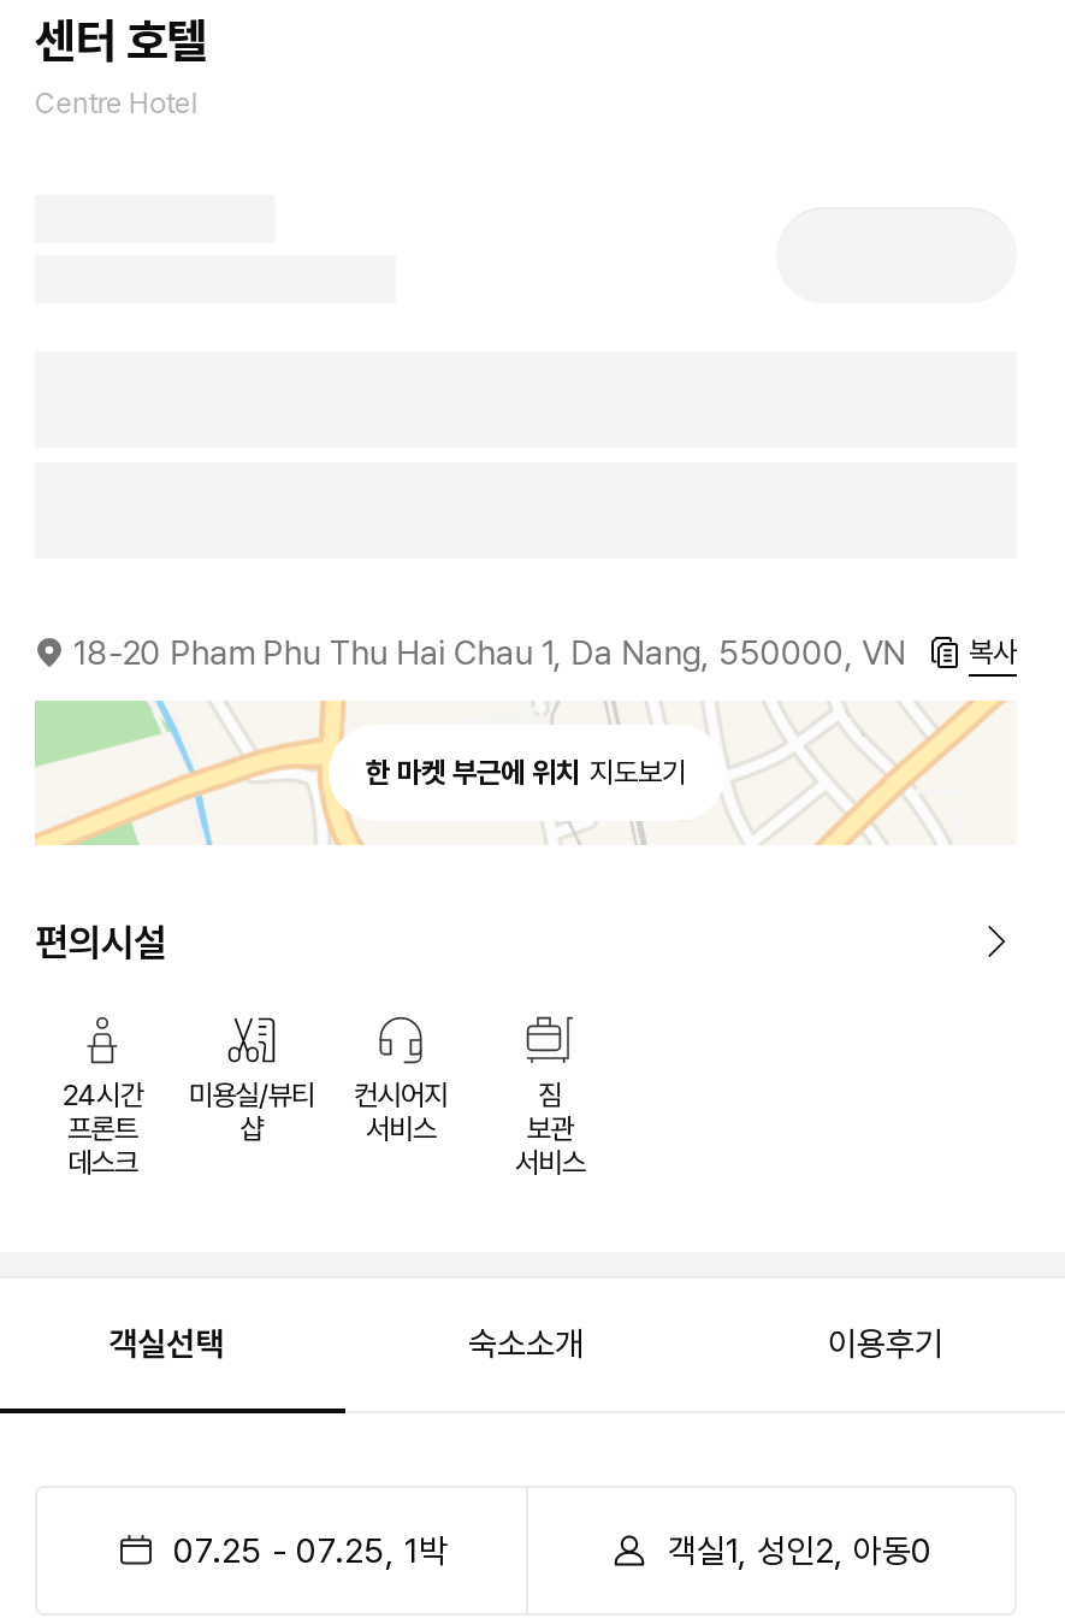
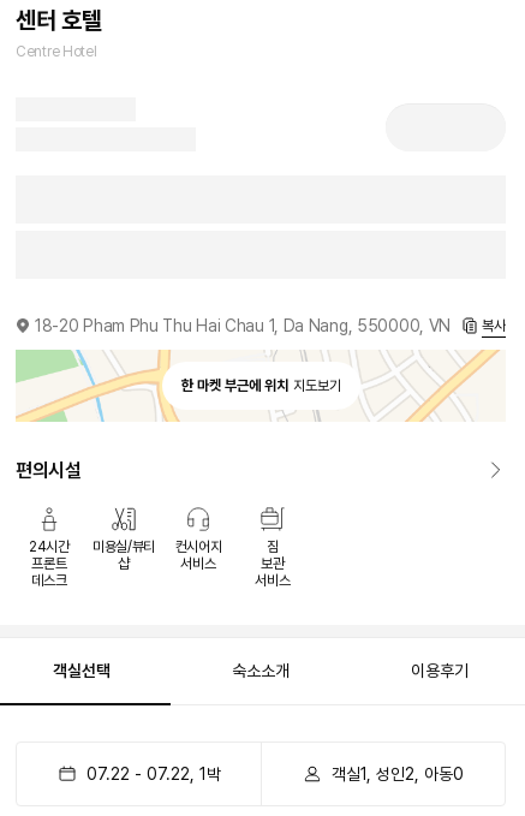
- 07.25 - 07.25, 1박
+ 07.22 - 07.22, 1박
